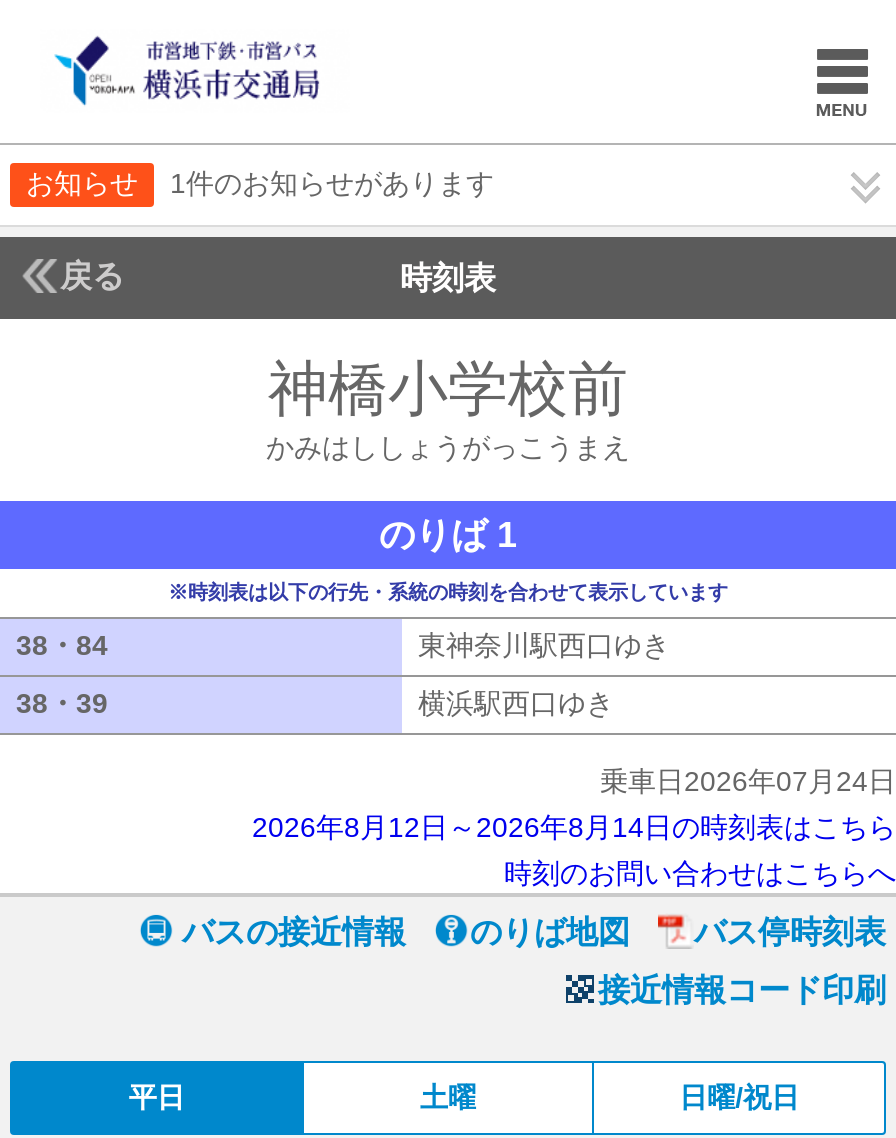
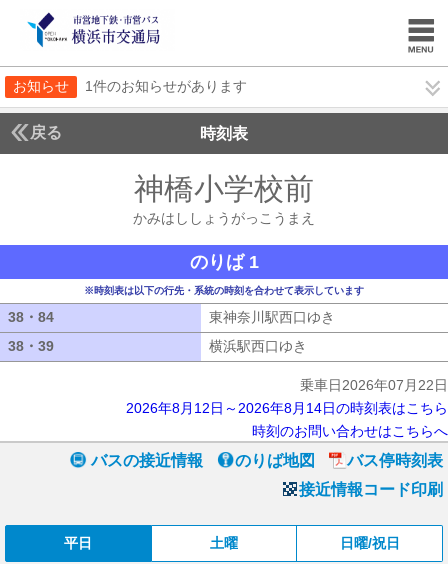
- 乗車日2026年07月24日
+ 乗車日2026年07月22日
